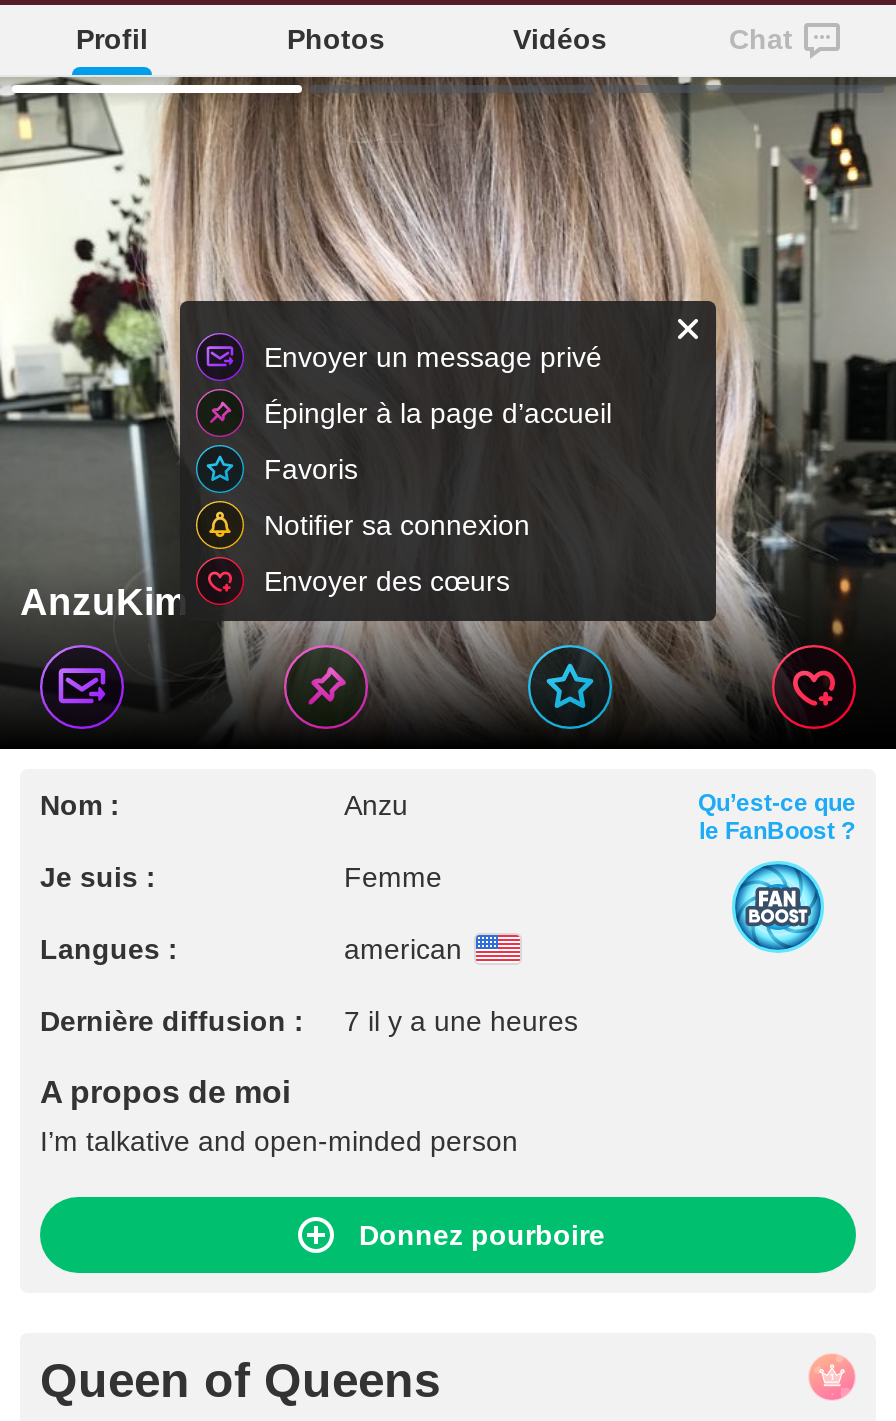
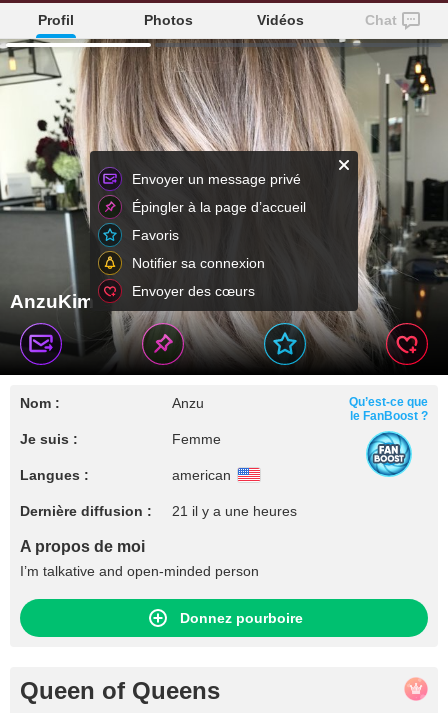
- 7 il y a une heures
+ 21 il y a une heures
